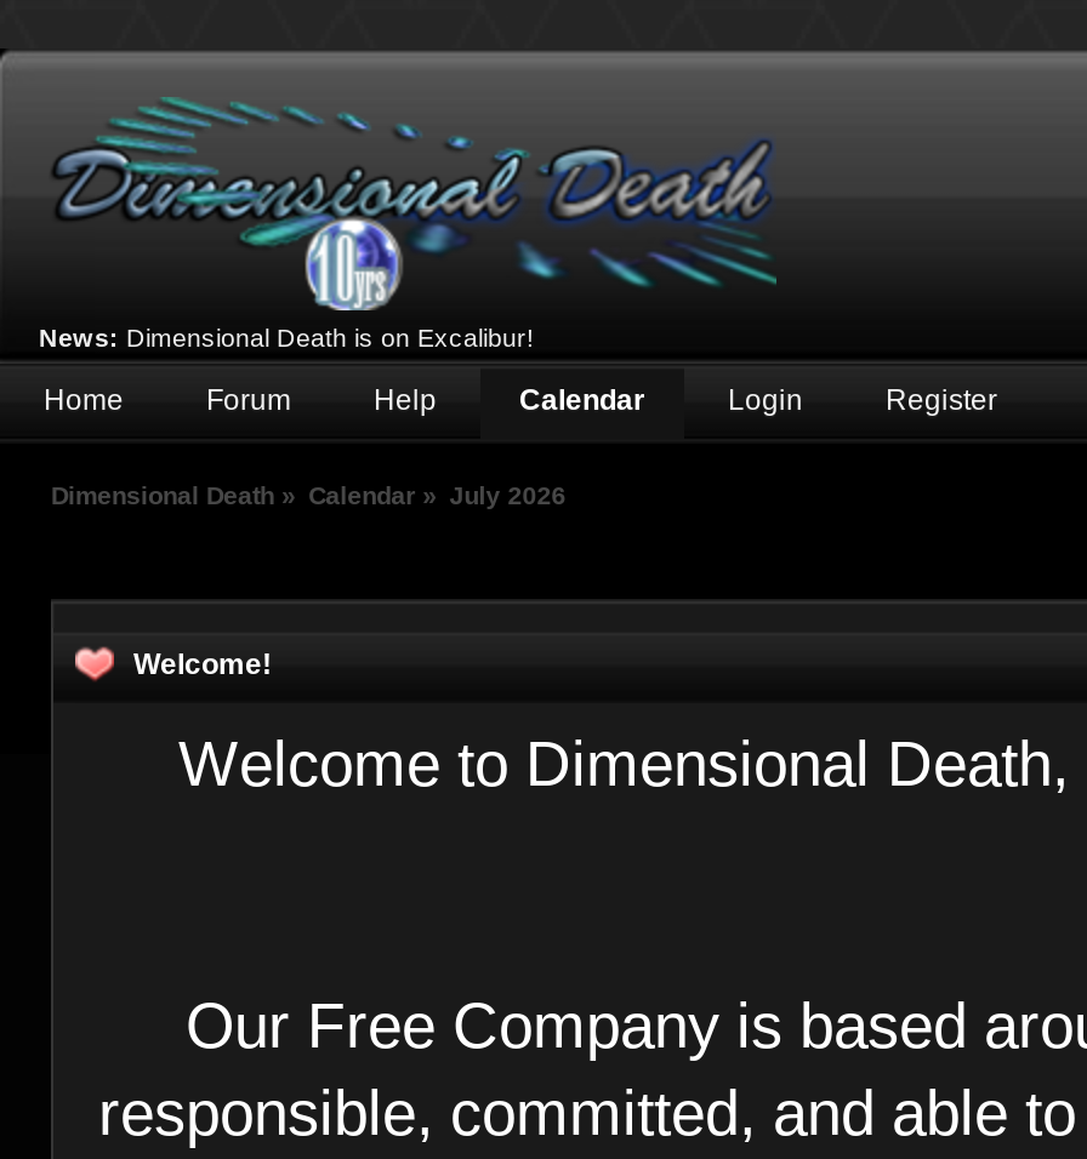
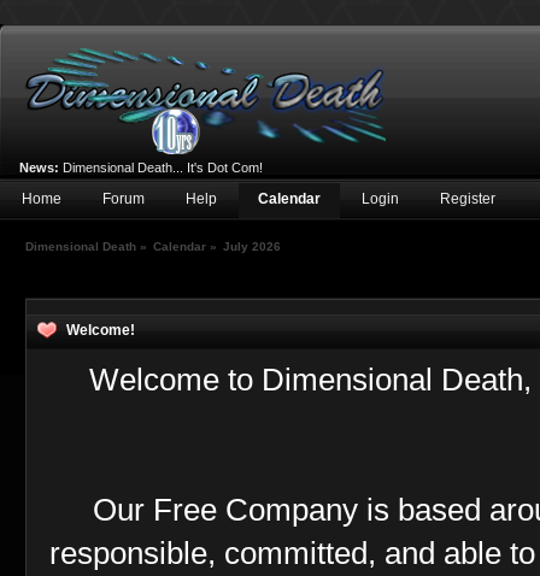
- News: Dimensional Death is on Excalibur!
+ News: Dimensional Death... It's Dot Com!
